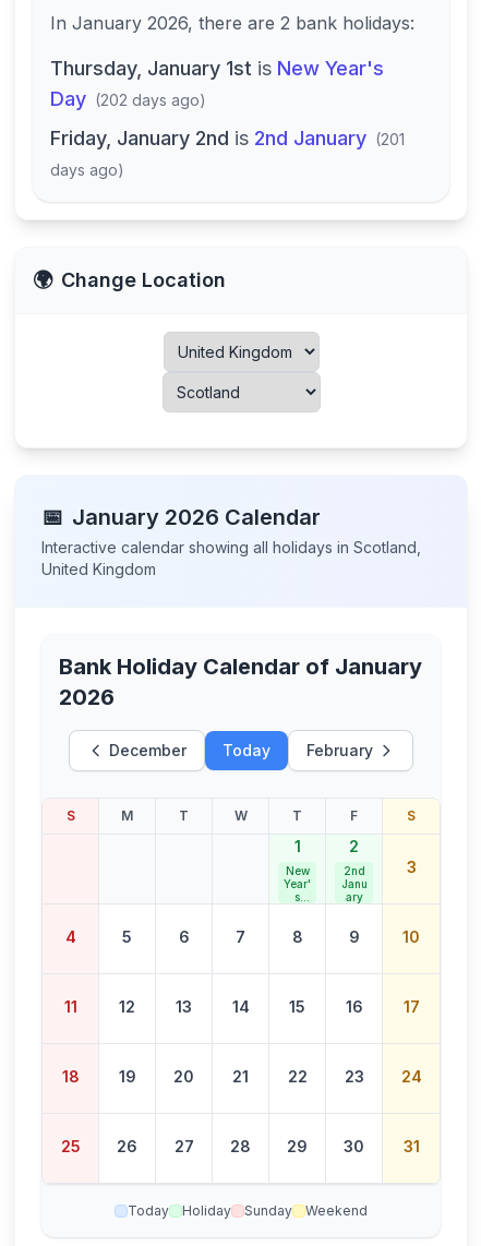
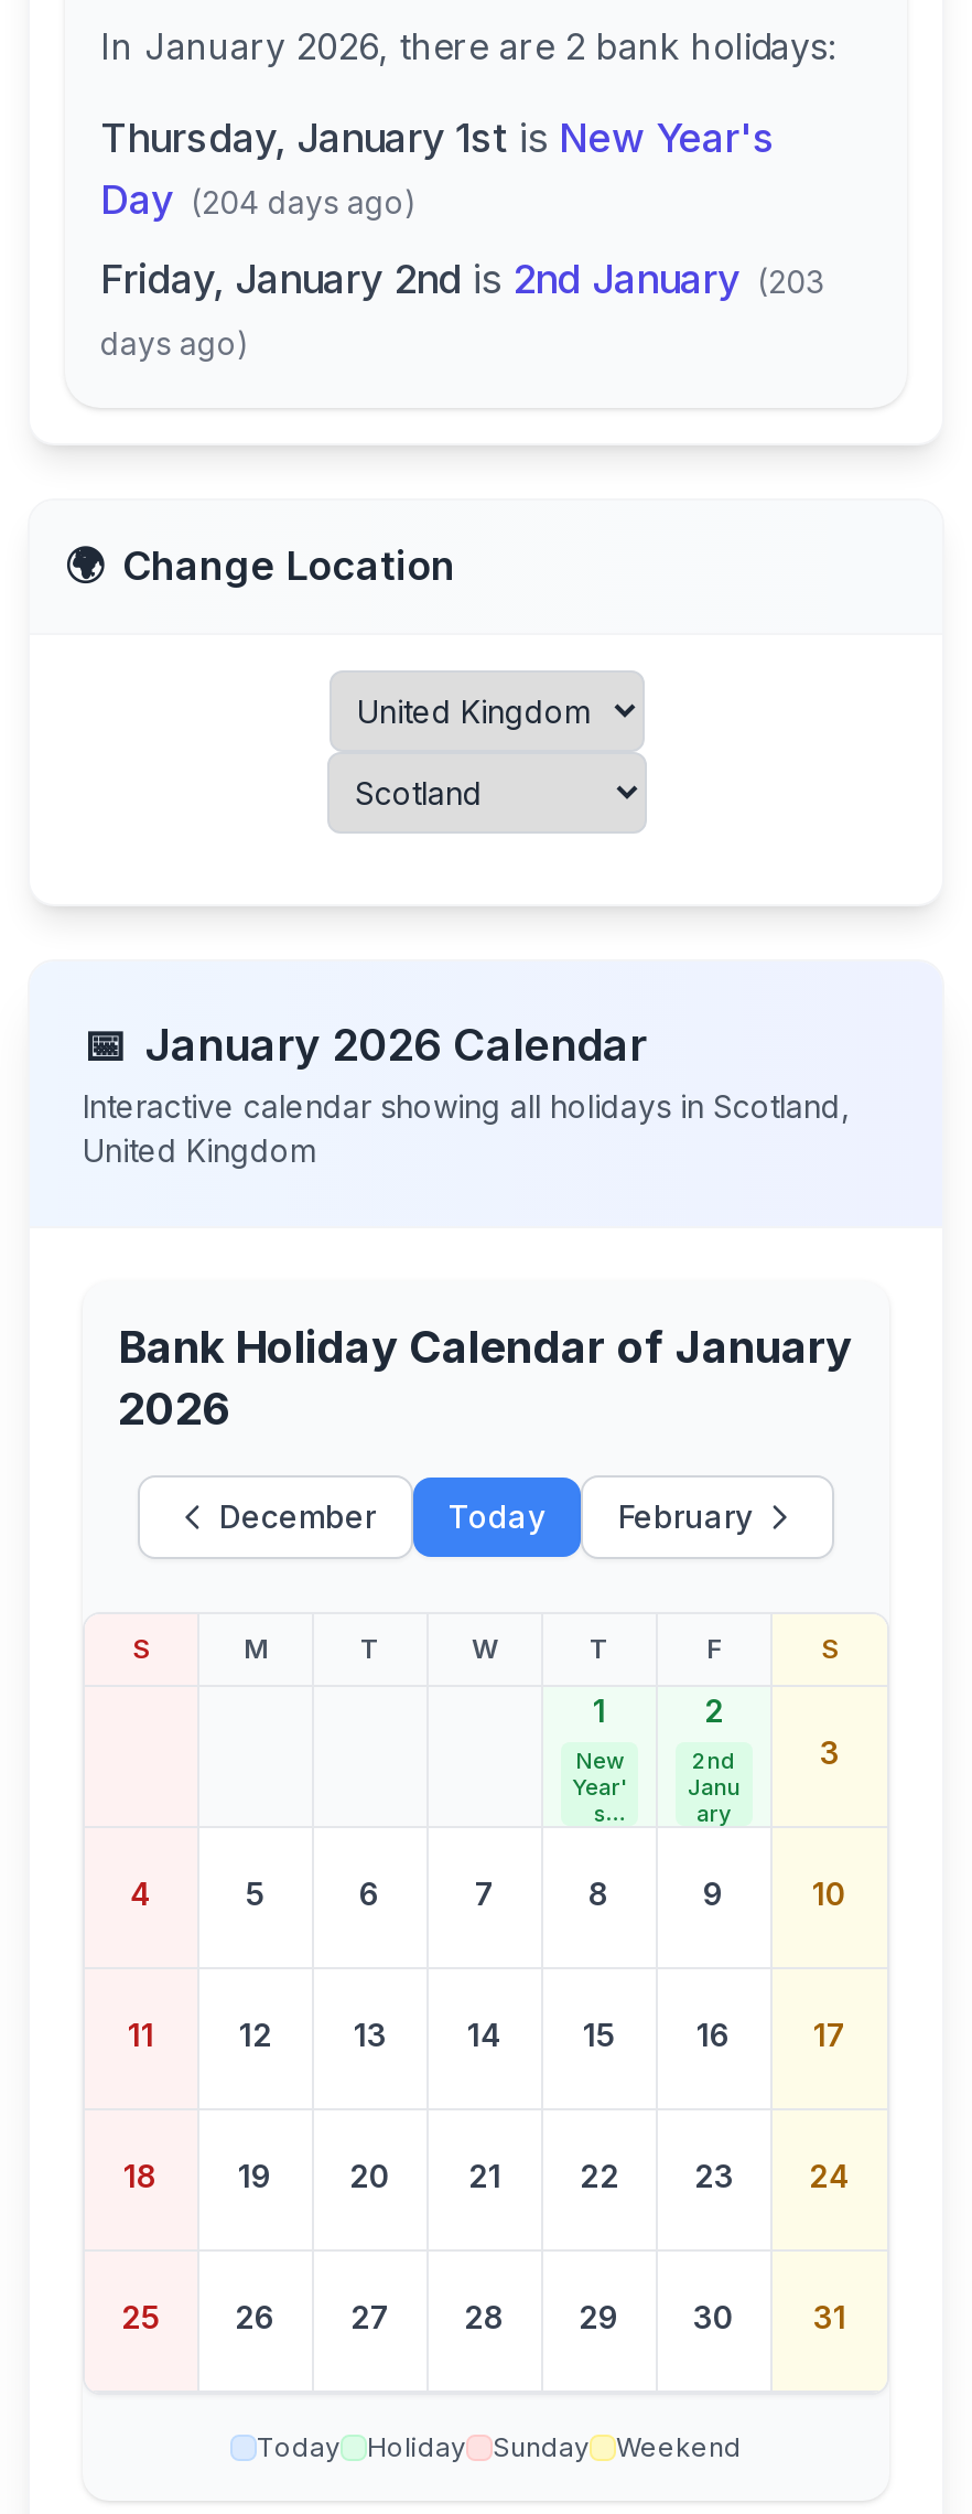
- Day (202 days ago)
+ Day (204 days ago)

- Friday, January 2nd is 2nd January (201
+ Friday, January 2nd is 2nd January (203
